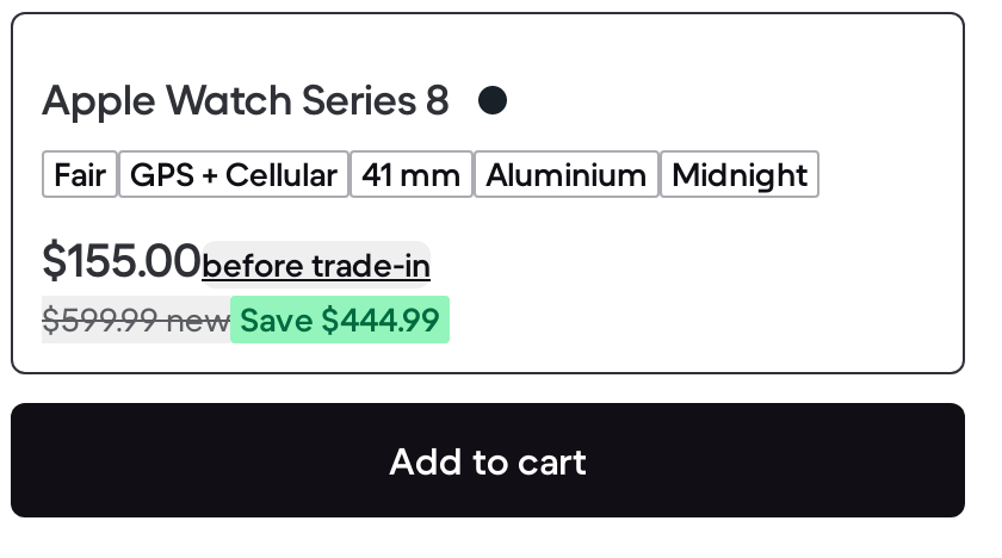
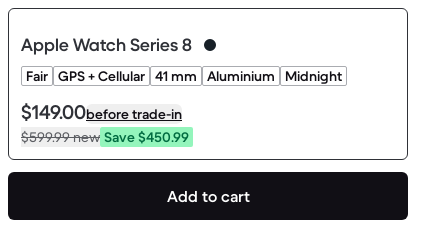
- $155.00before trade-in
+ $149.00before trade-in

- $599.99new Save $444.99
+ $599.99new Save $450.99
